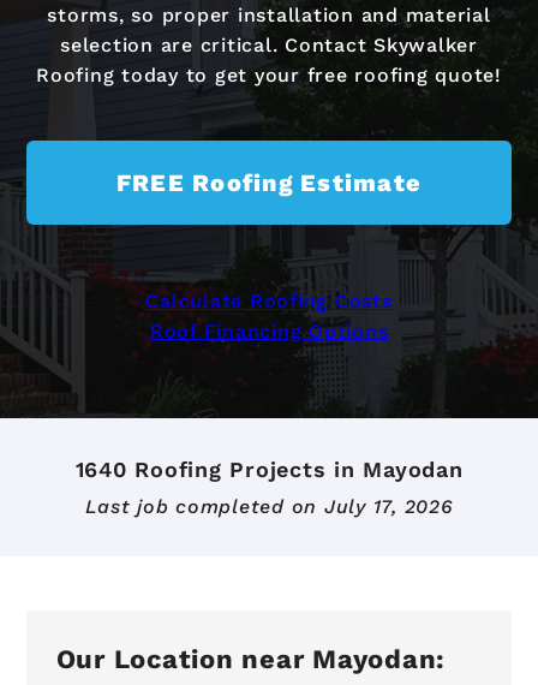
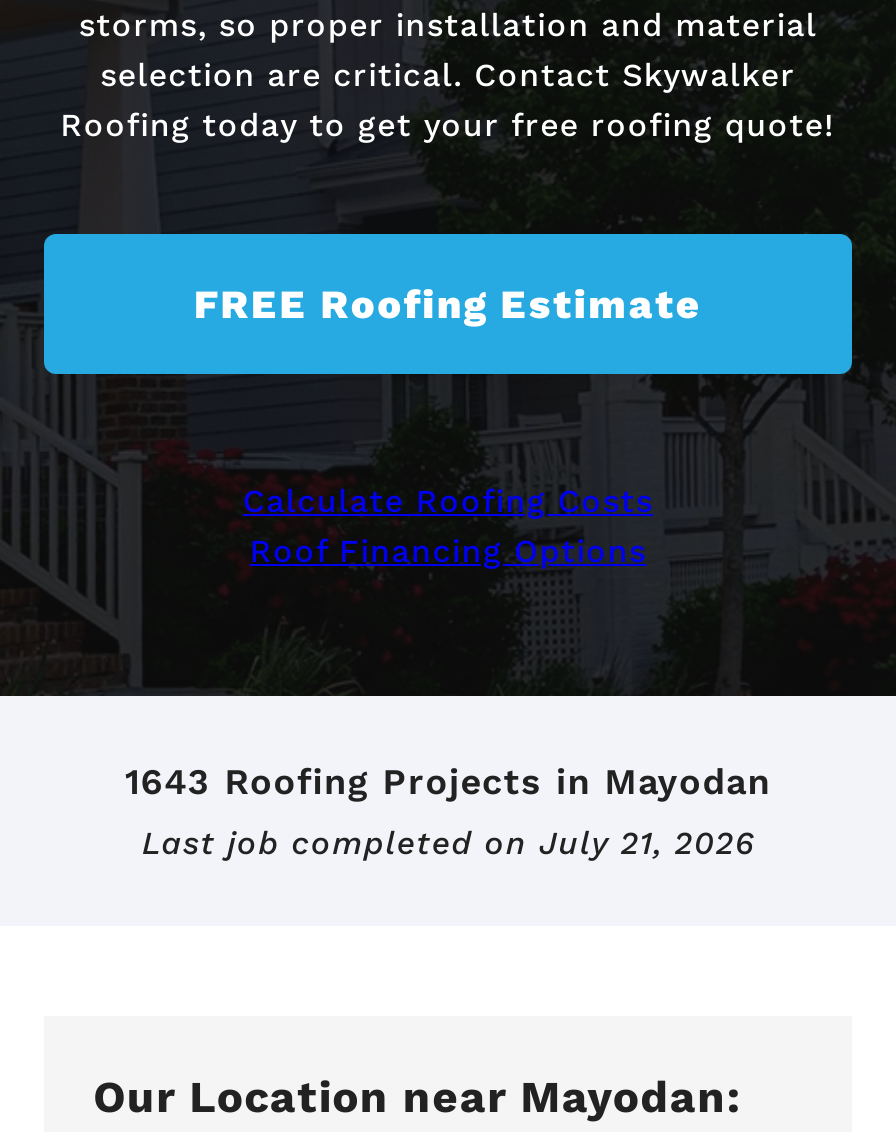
- 1640 Roofing Projects in Mayodan
+ 1643 Roofing Projects in Mayodan

- Last job completed on July 17, 2026
+ Last job completed on July 21, 2026
